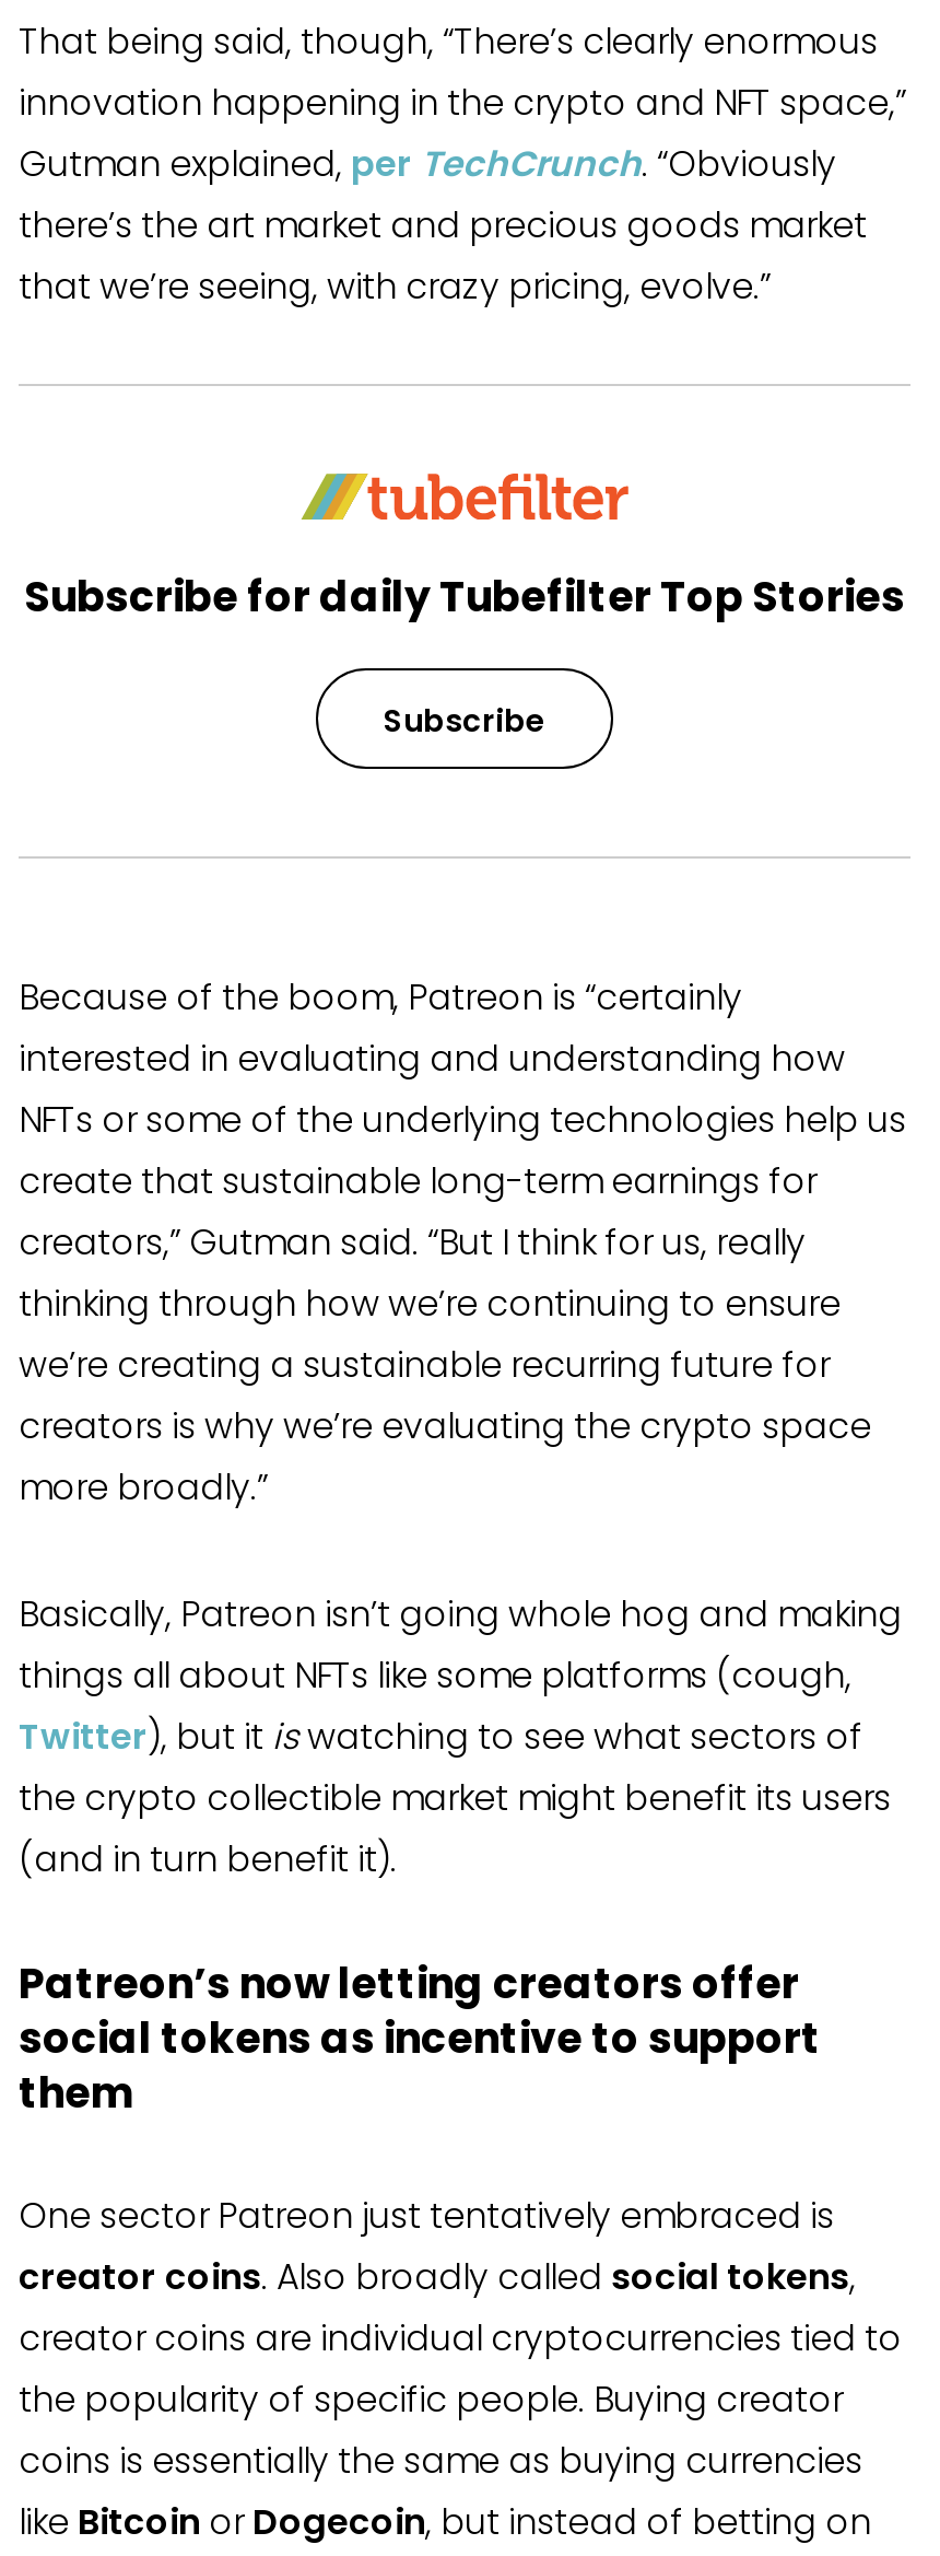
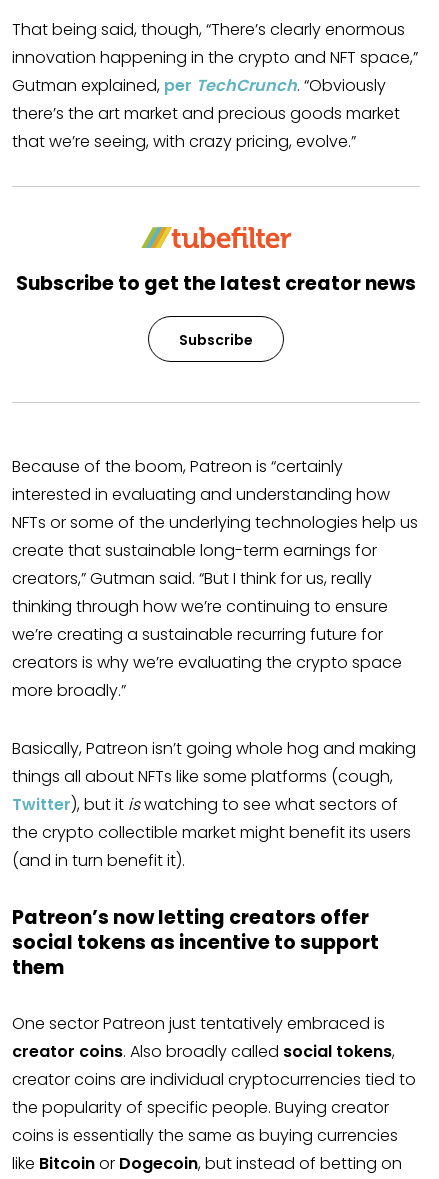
- Subscribe for daily Tubefilter Top Stories
+ Subscribe to get the latest creator news
